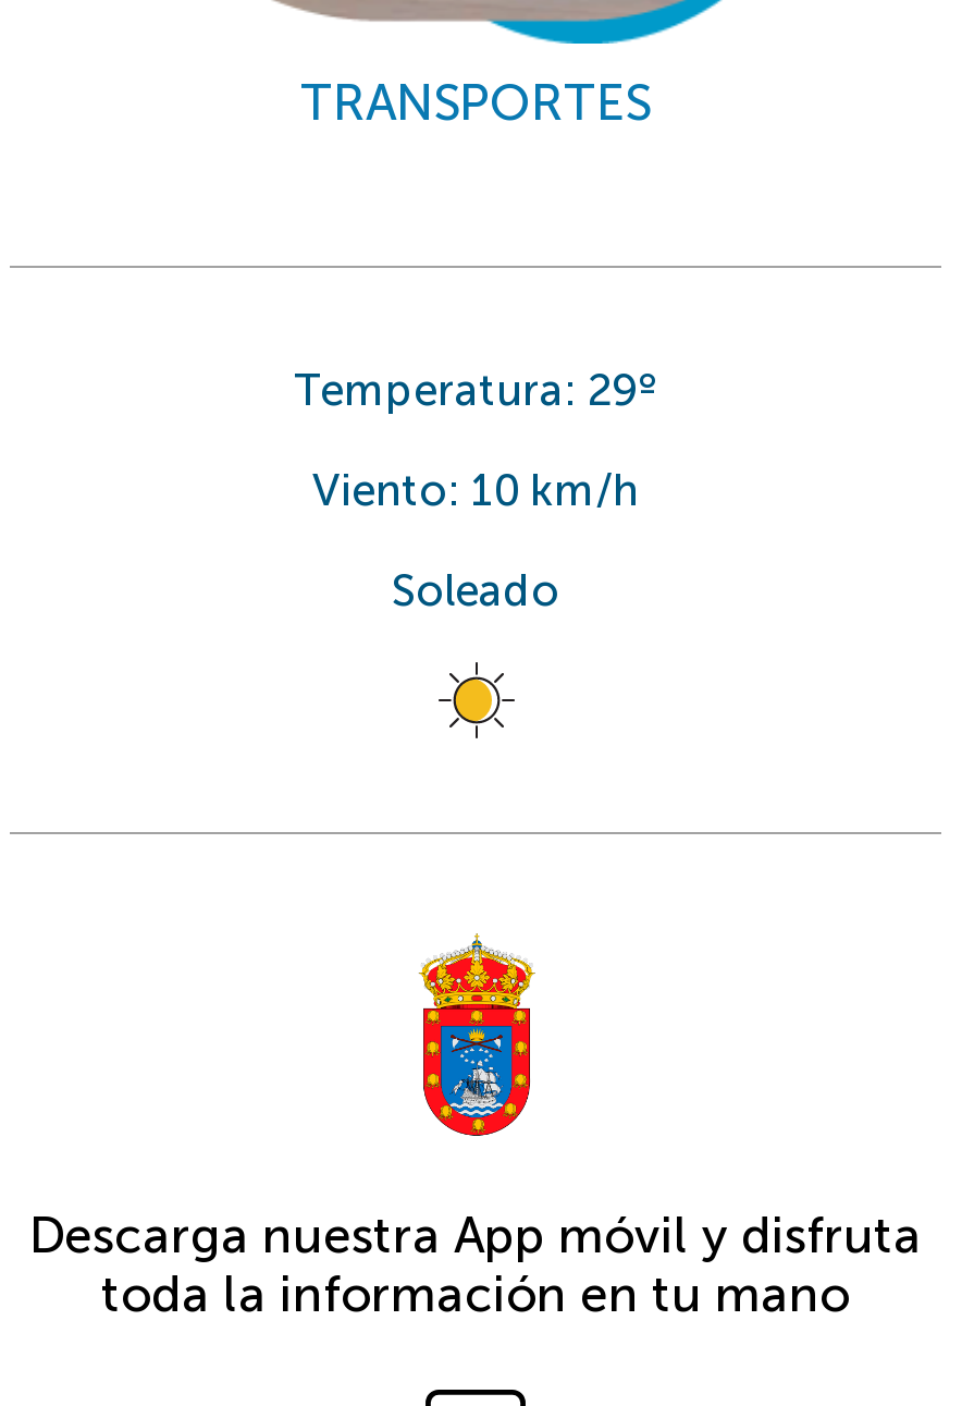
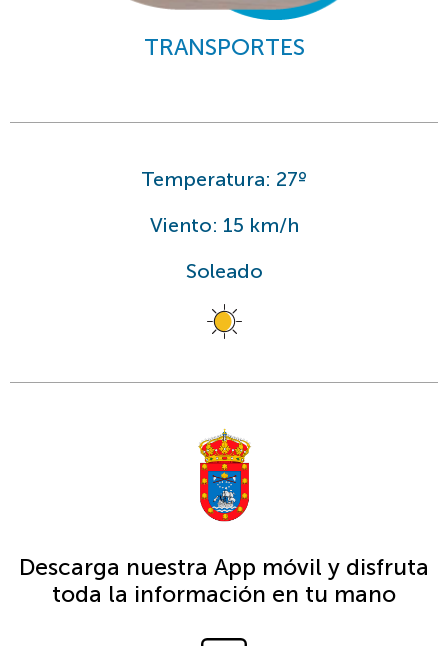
- Temperatura: 29º
+ Temperatura: 27º

- Viento: 10 km/h
+ Viento: 15 km/h
